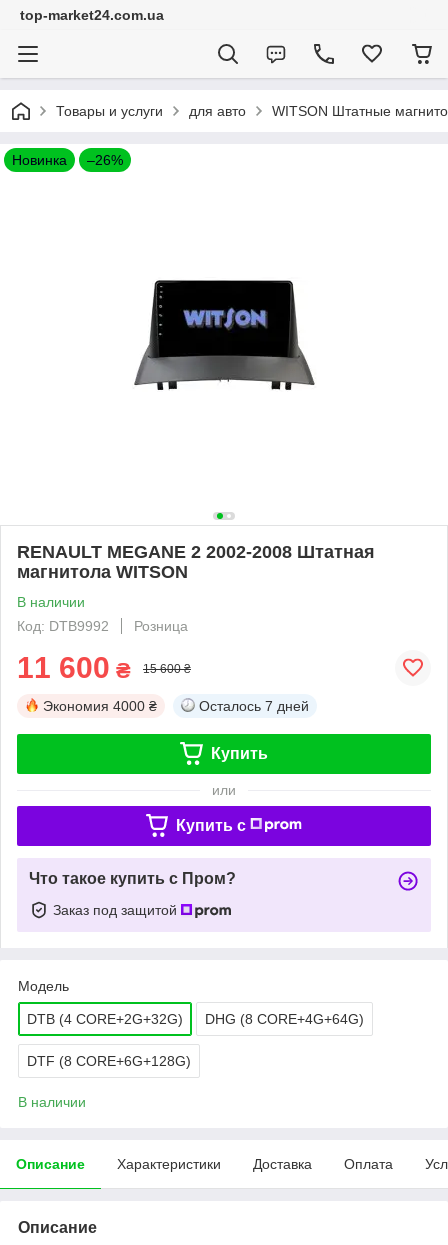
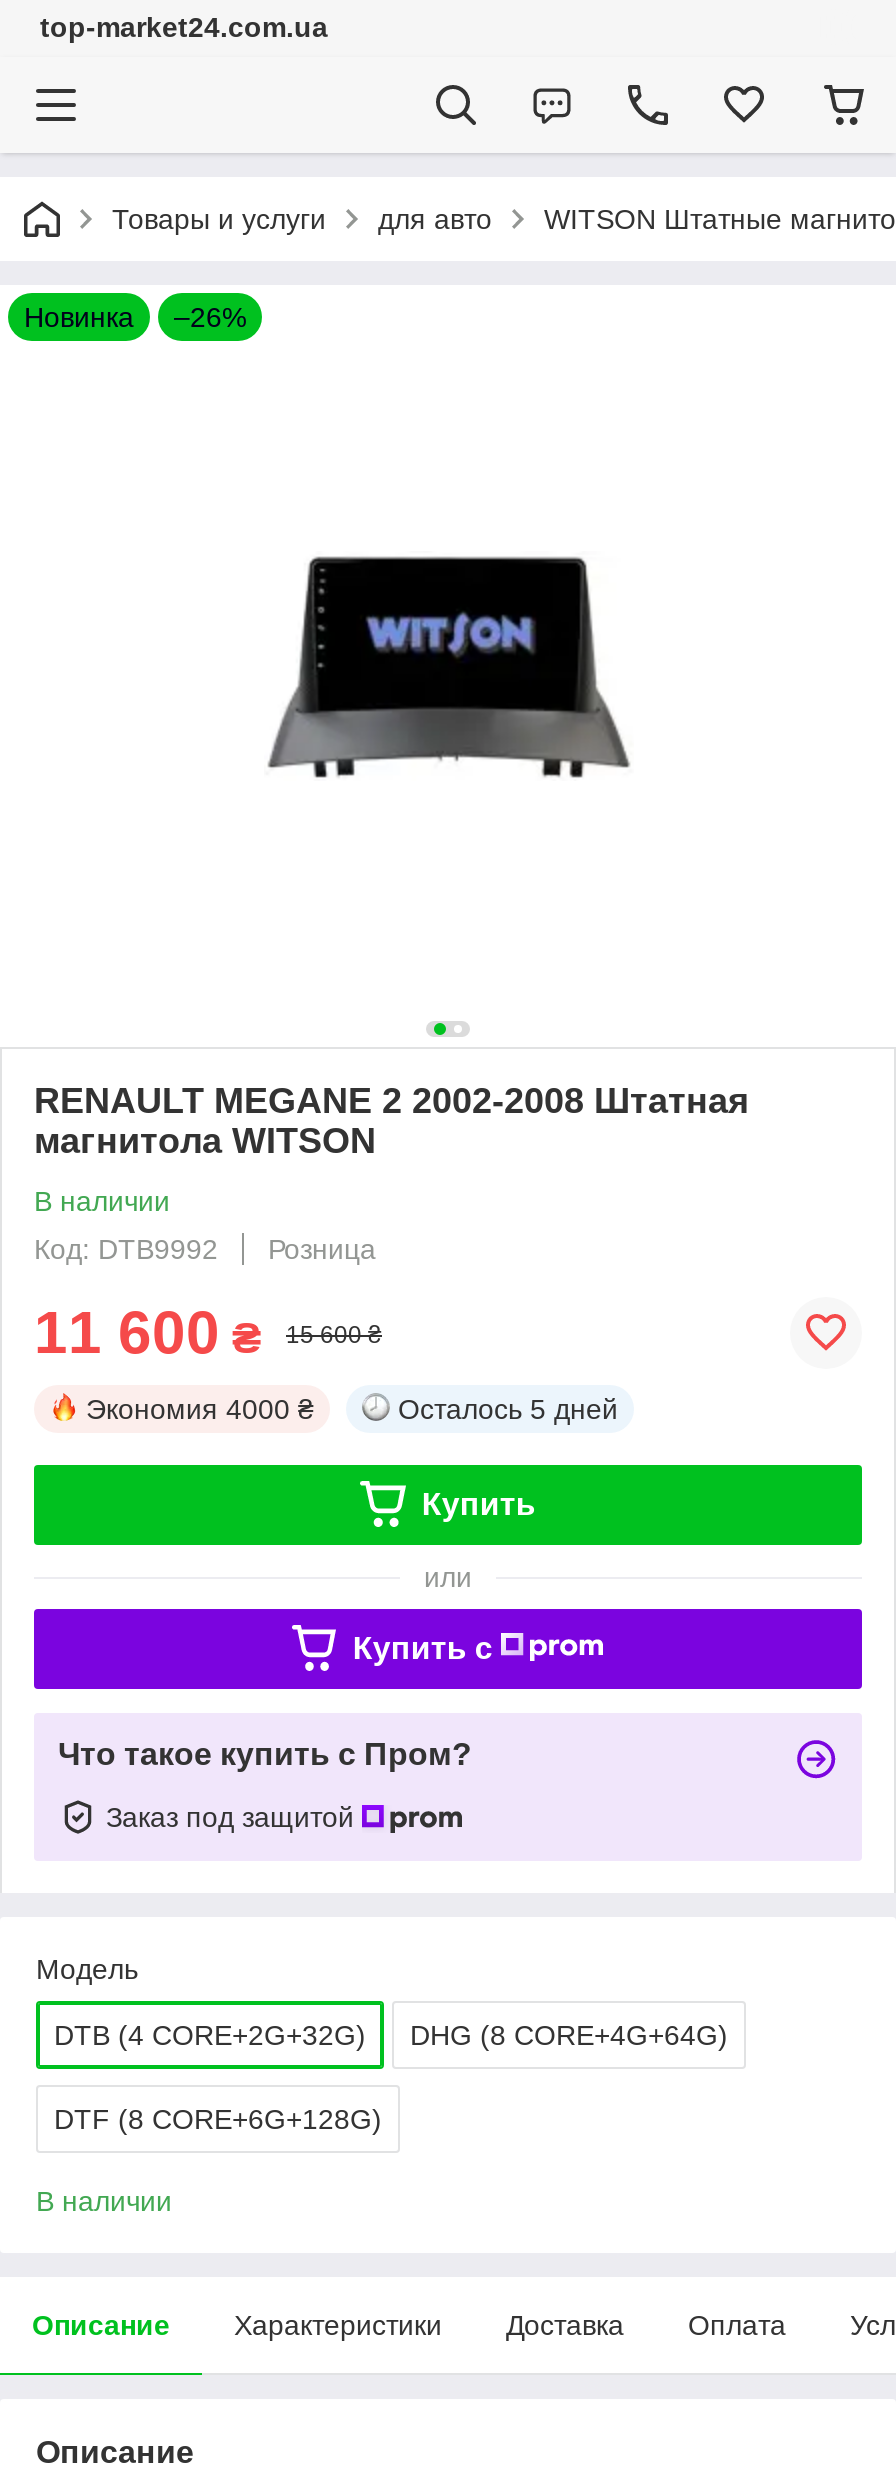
- Осталось 7 дней
+ Осталось 5 дней
